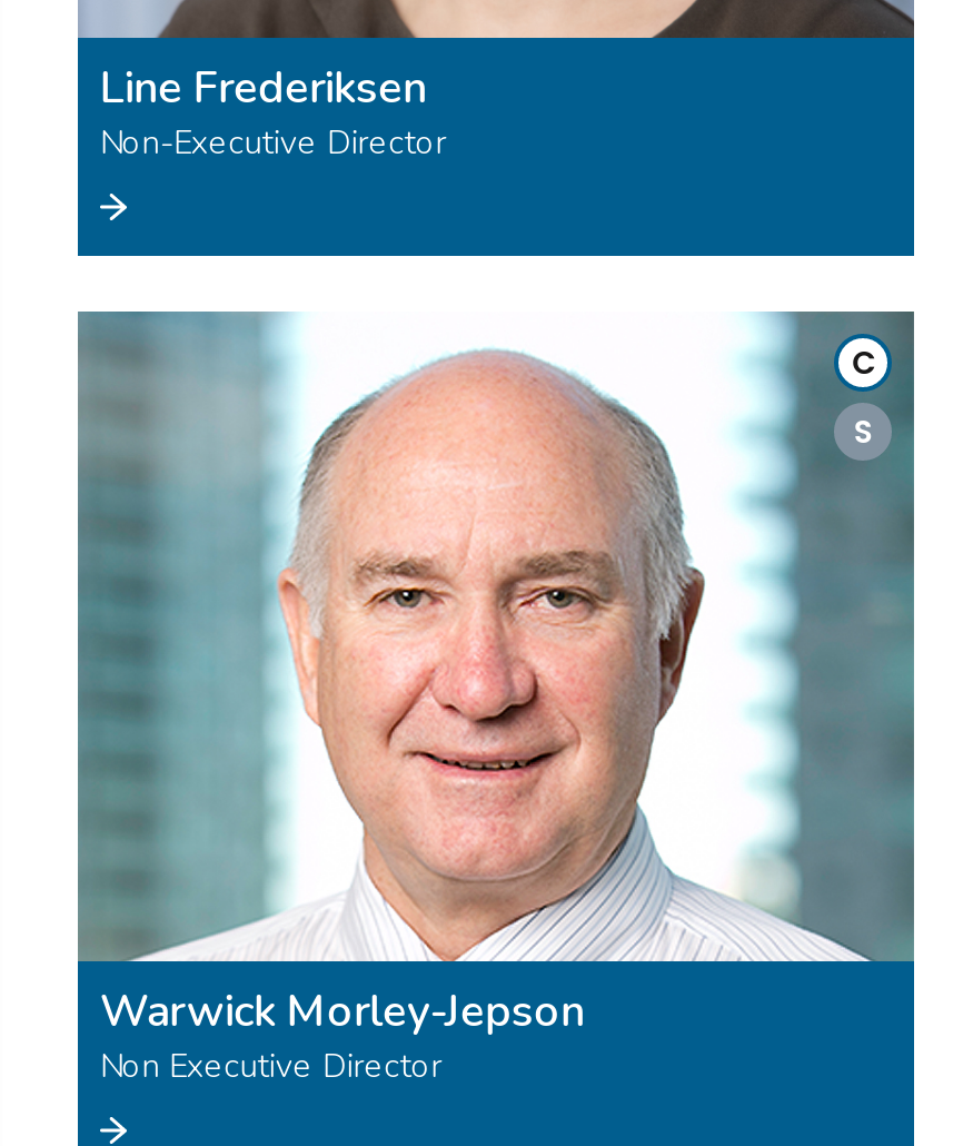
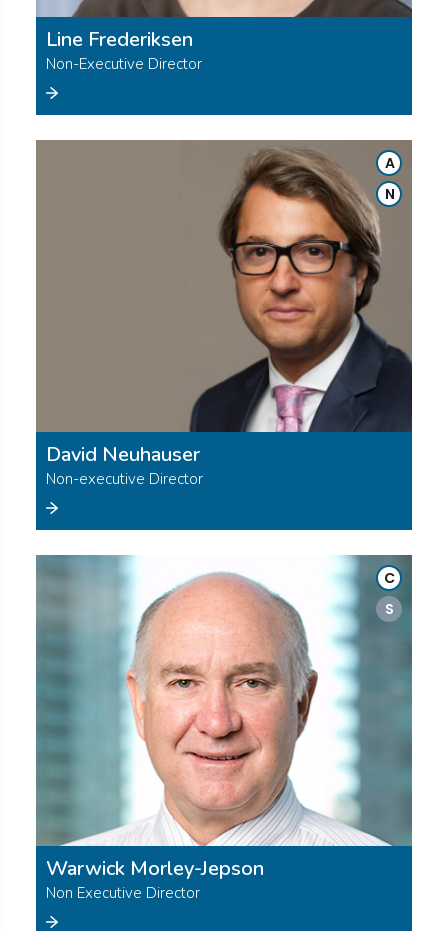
+ [image]
+ A
+ N

+ David Neuhauser
+ Non-executive Director
